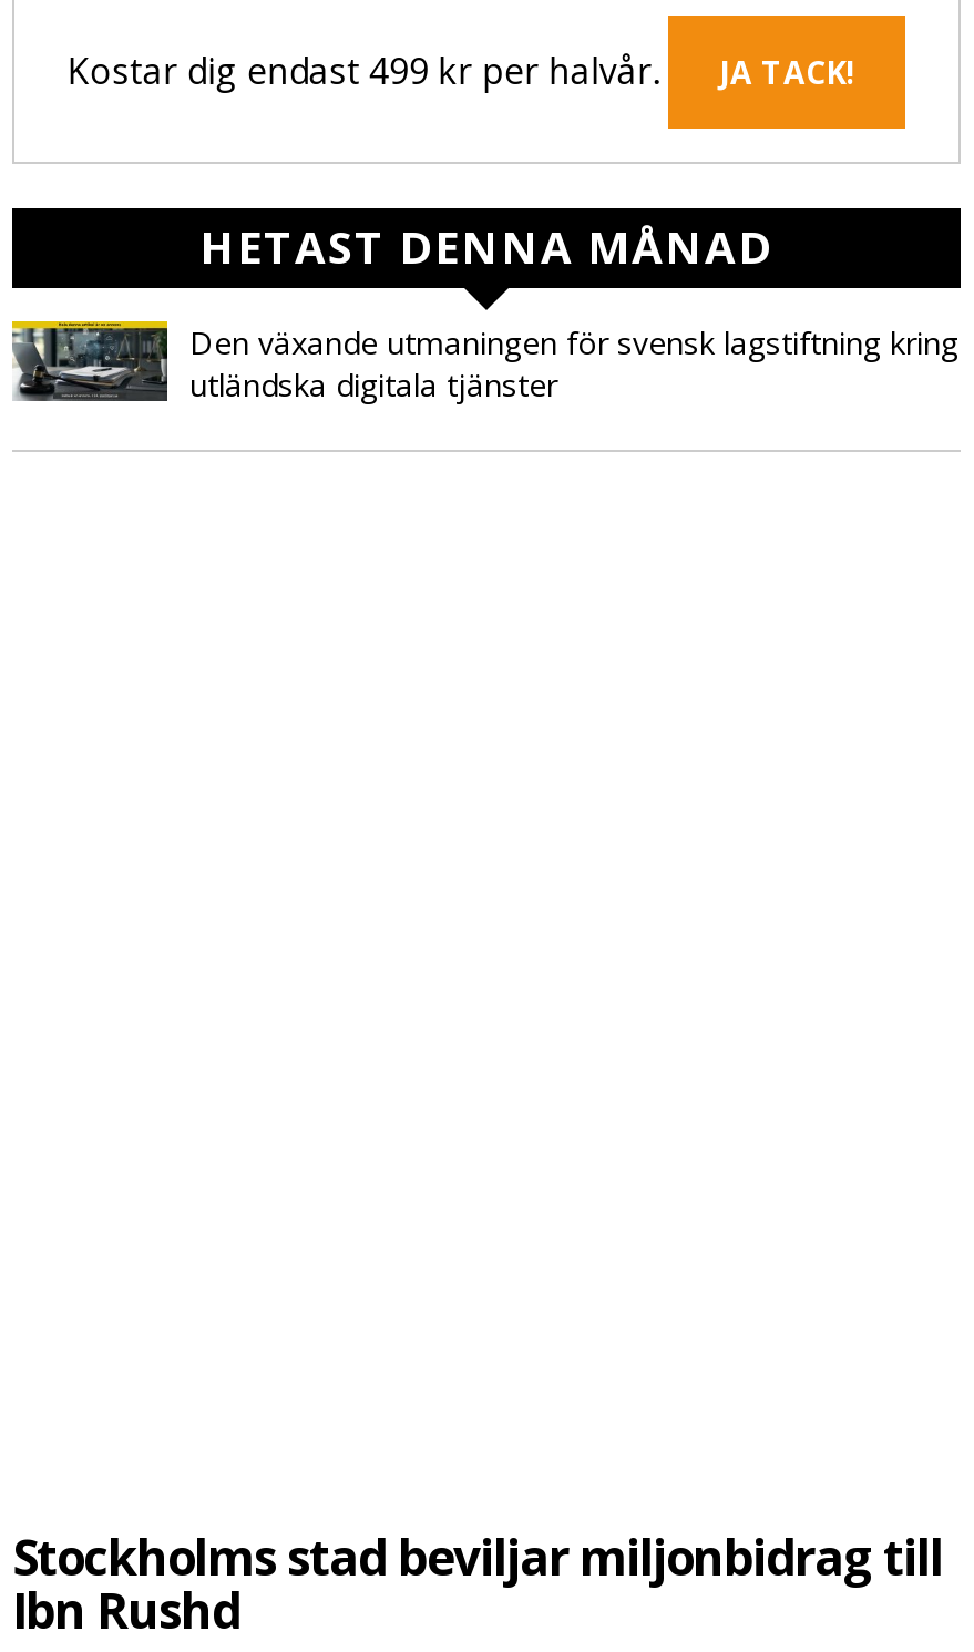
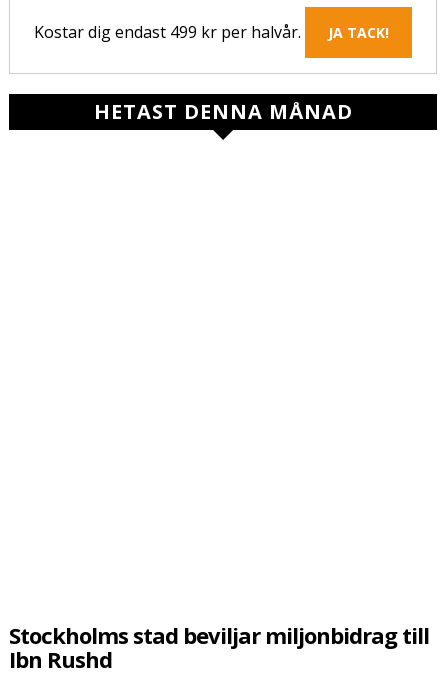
- [image]
- Den växande utmaningen för svensk lagstiftning kring
- utländska digitala tjänster
